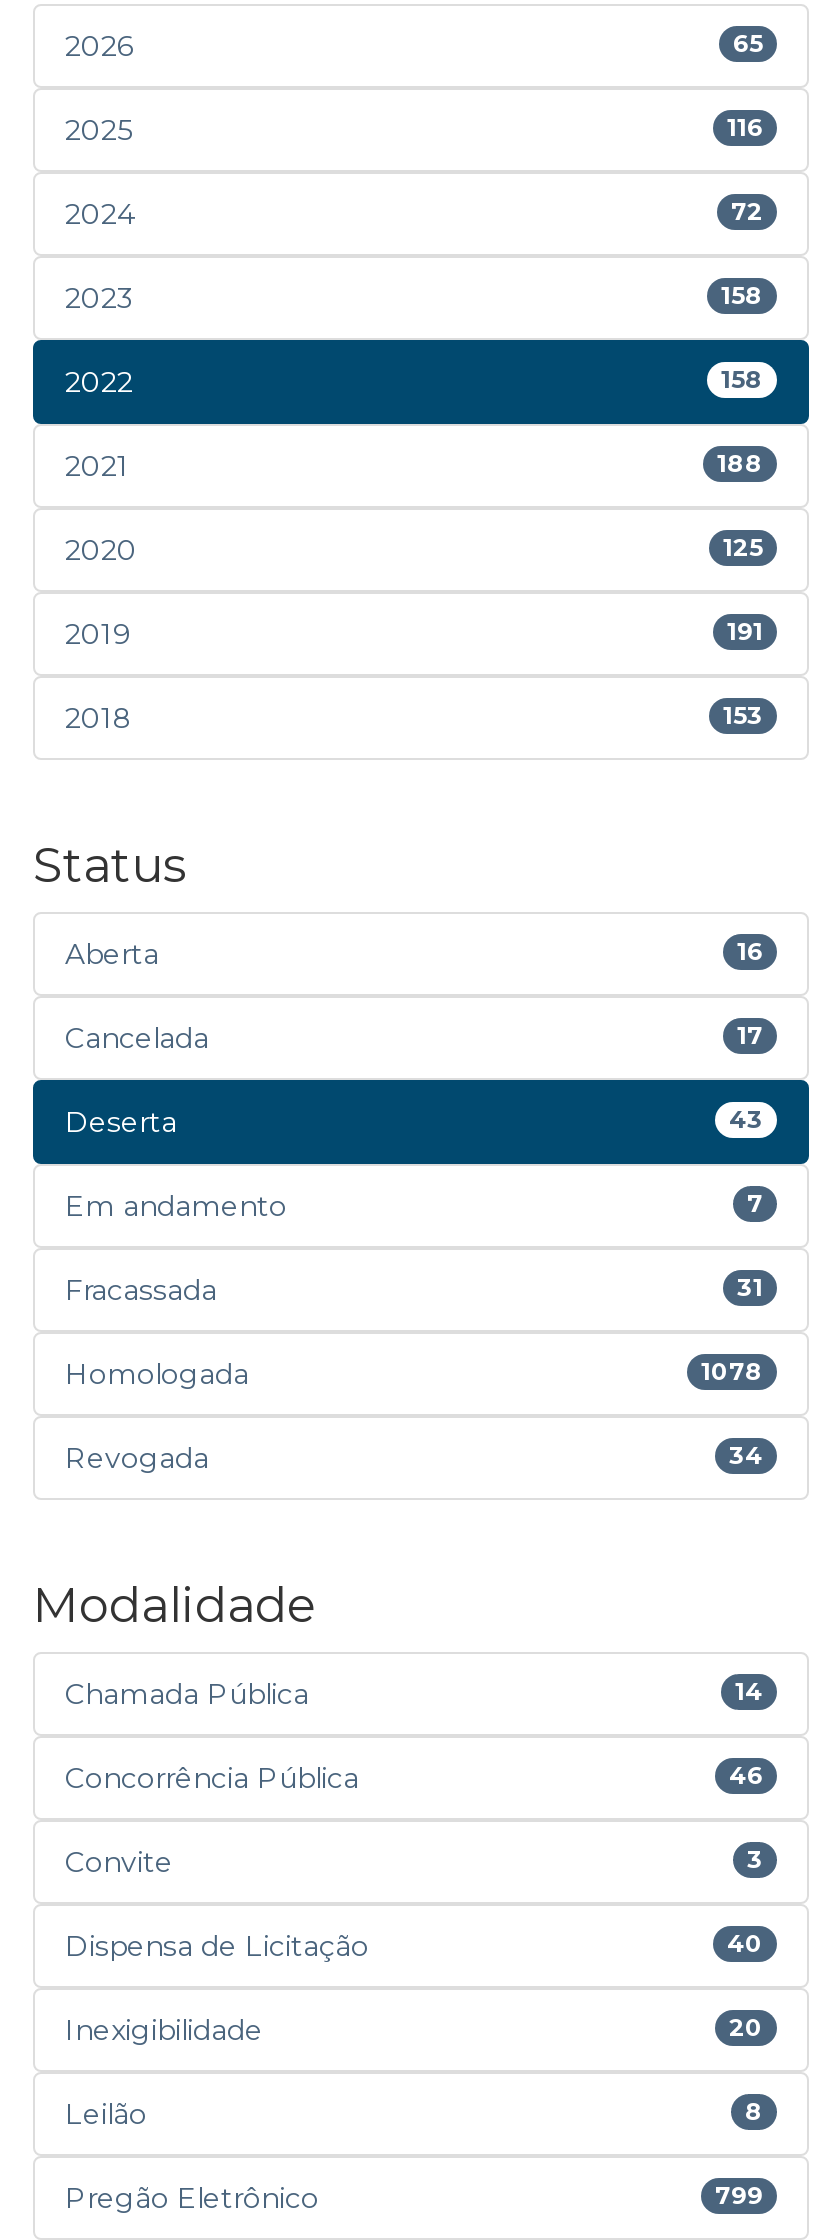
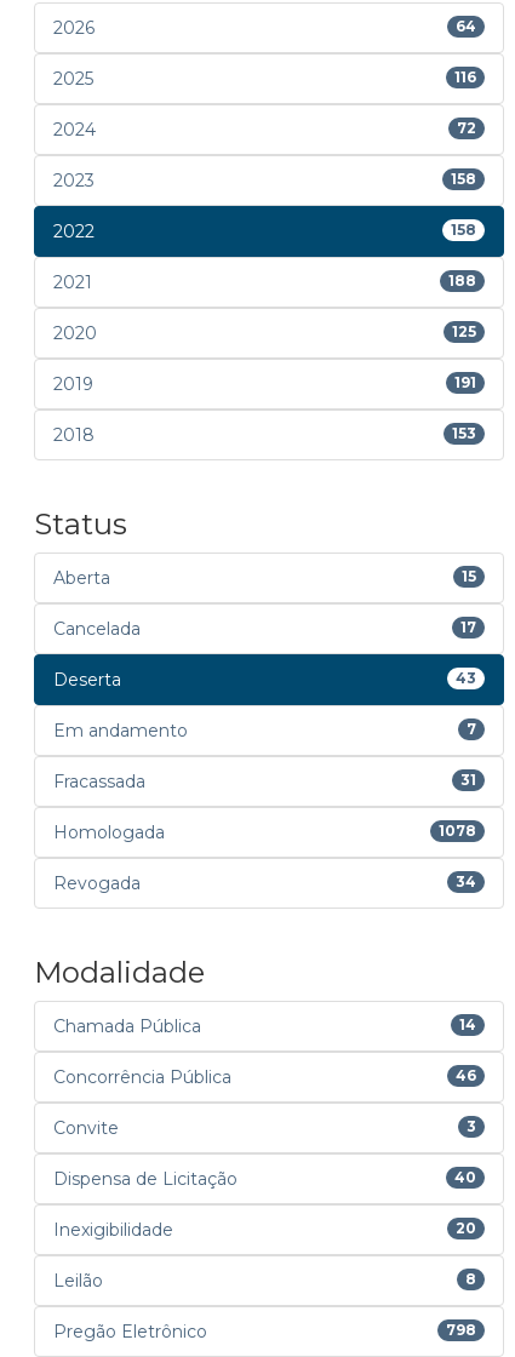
- 65
+ 64

- 16
+ 15

- 799
+ 798
